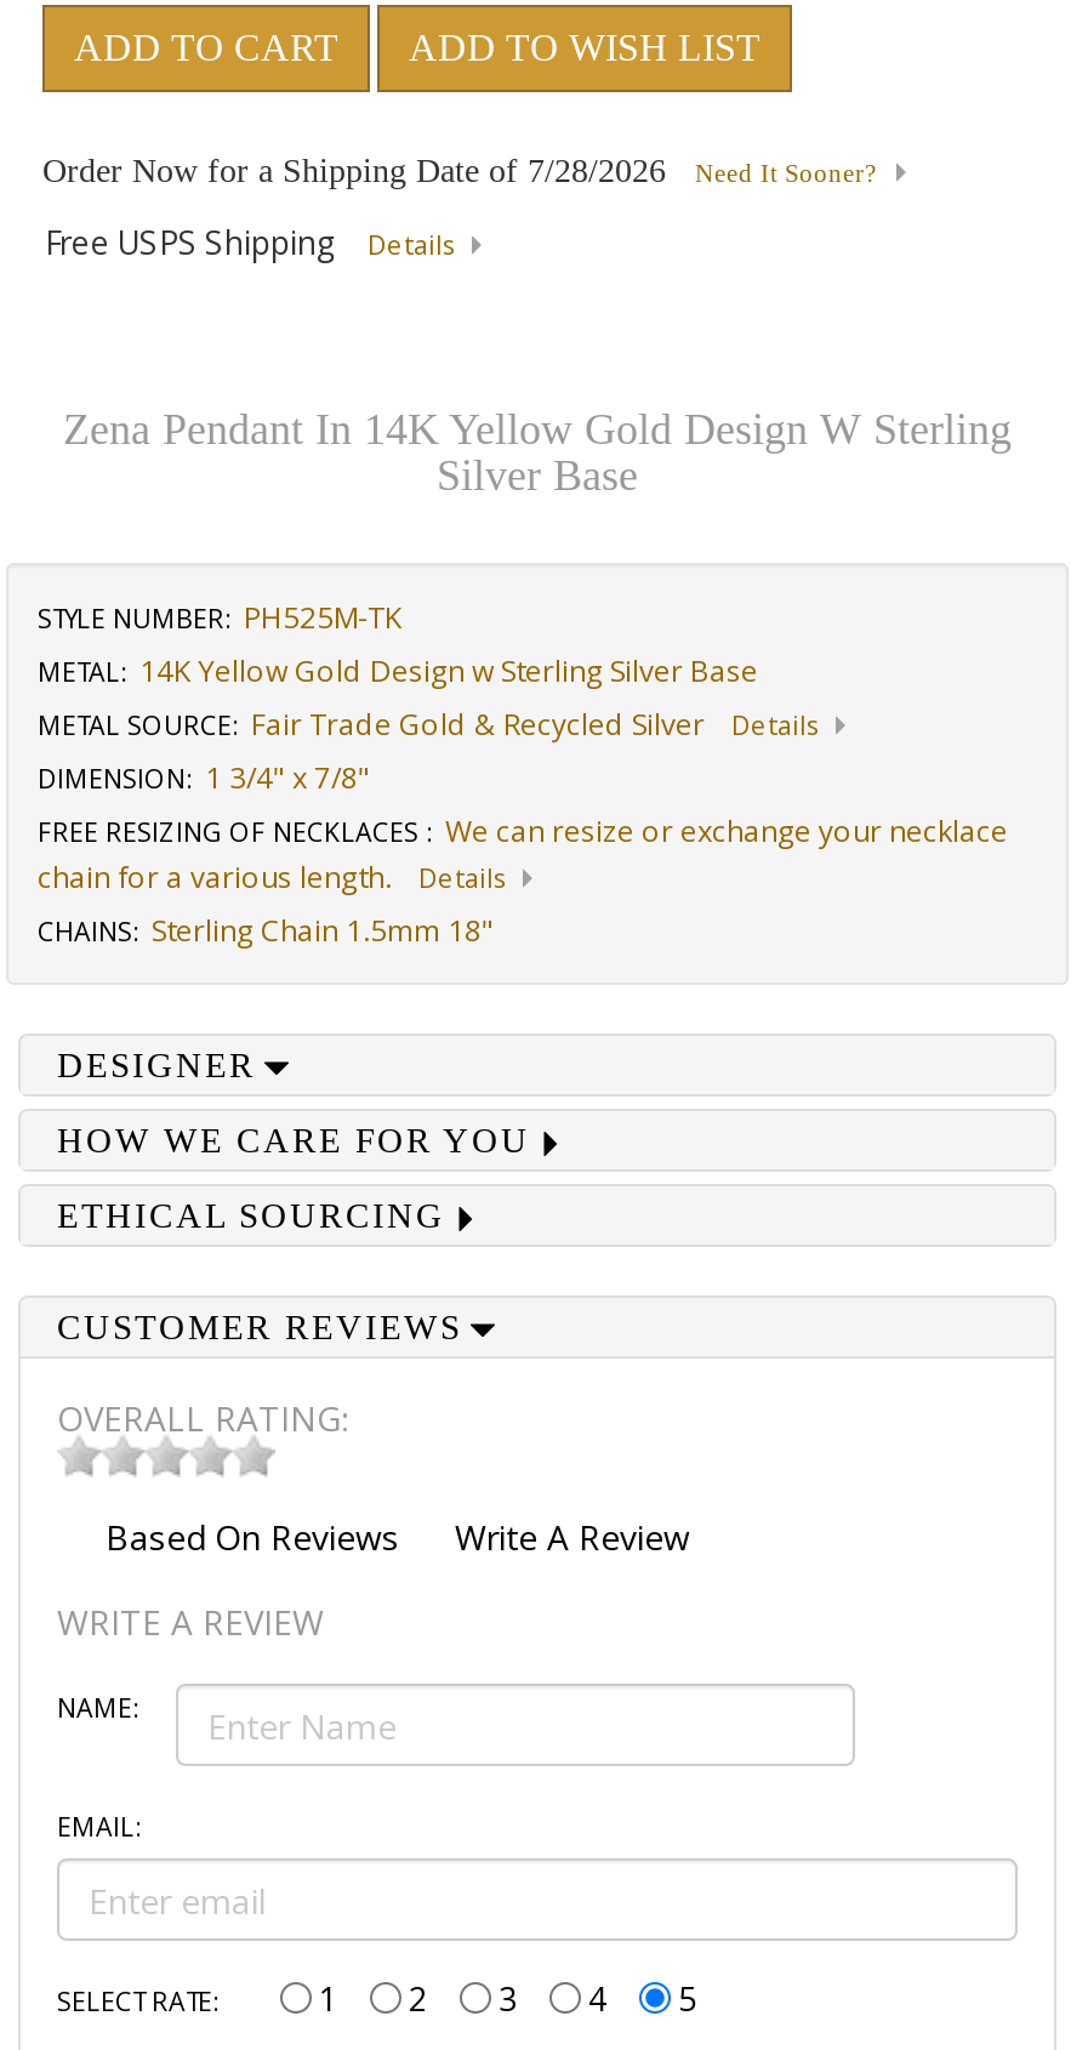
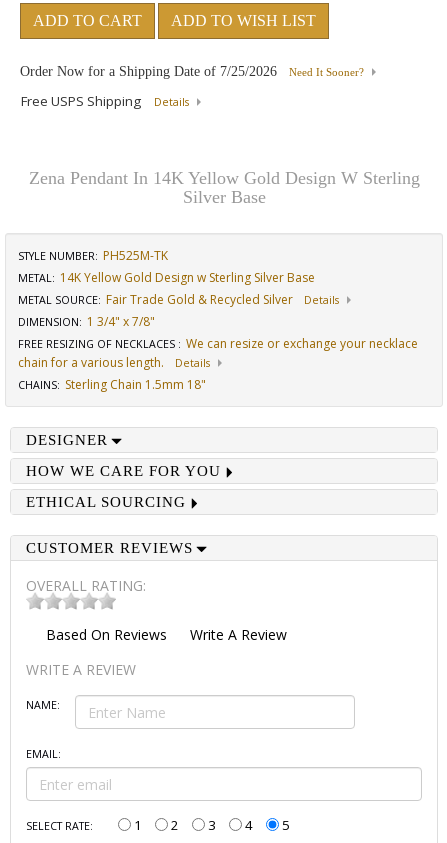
- Order Now for a Shipping Date of 7/28/2026
+ Order Now for a Shipping Date of 7/25/2026
